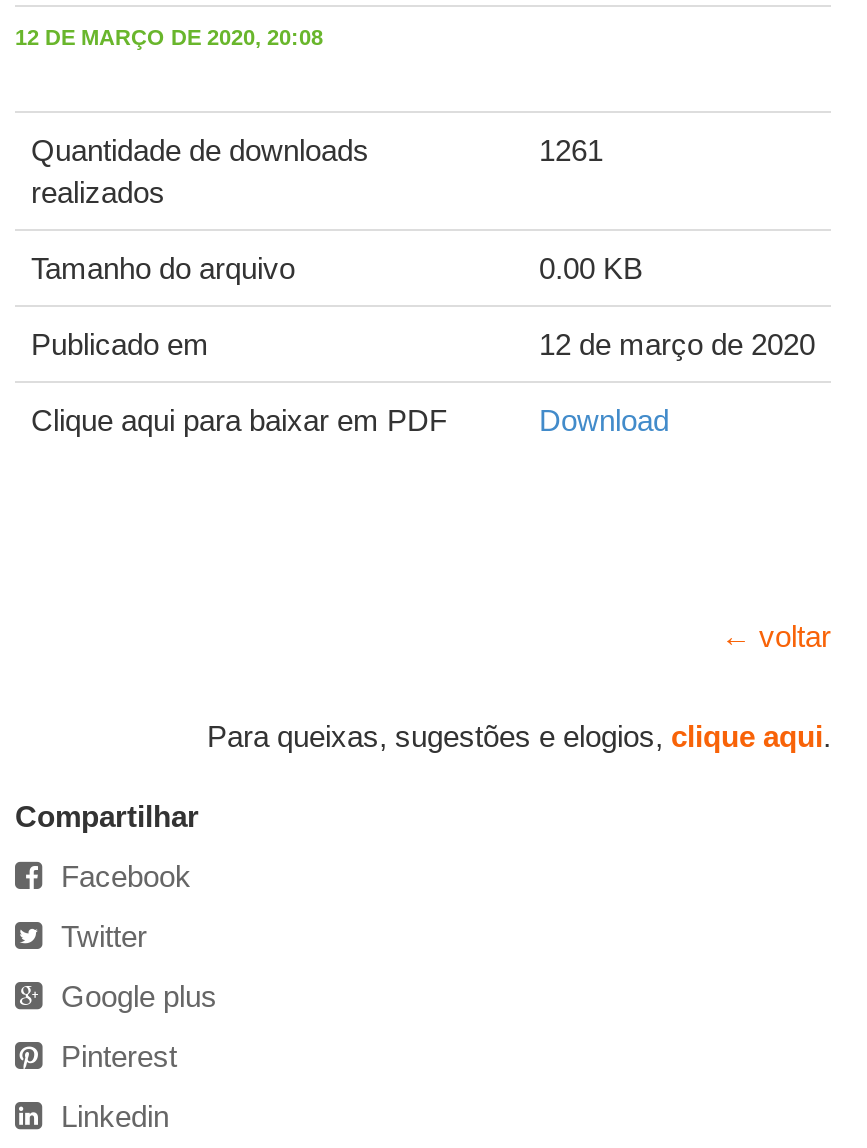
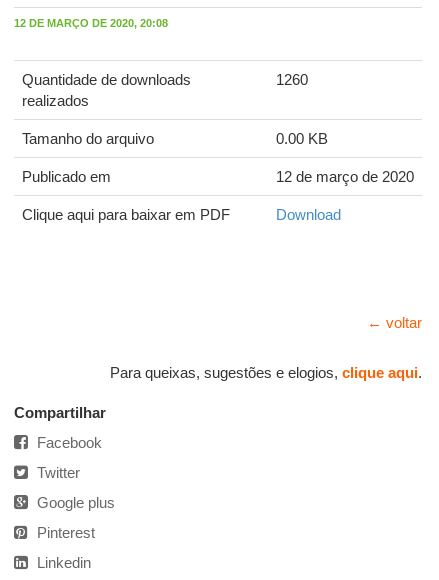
- 1261
+ 1260
